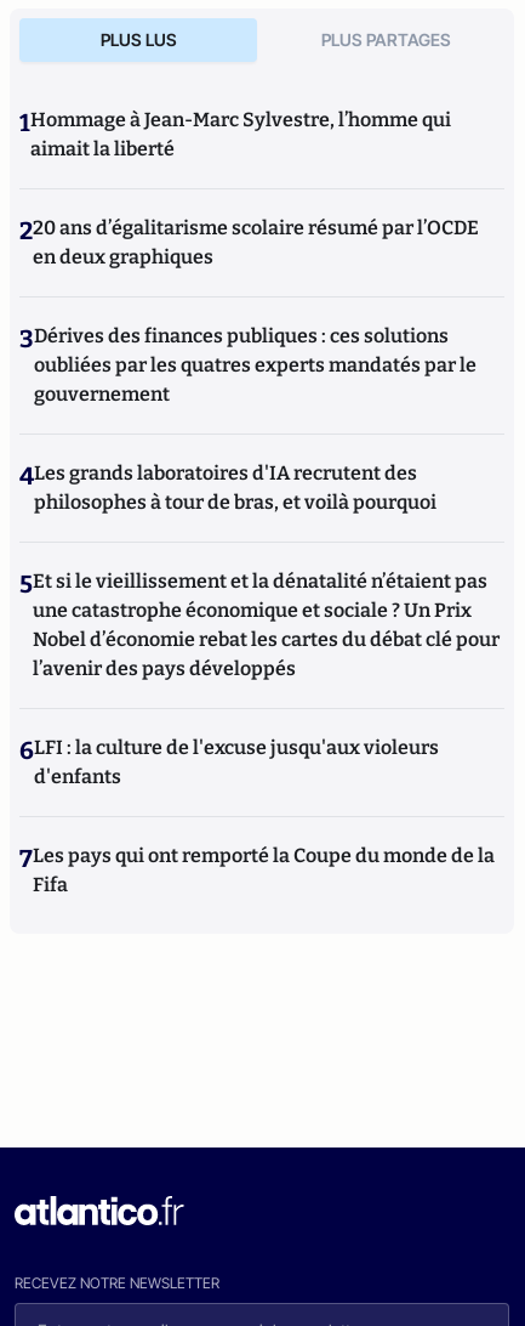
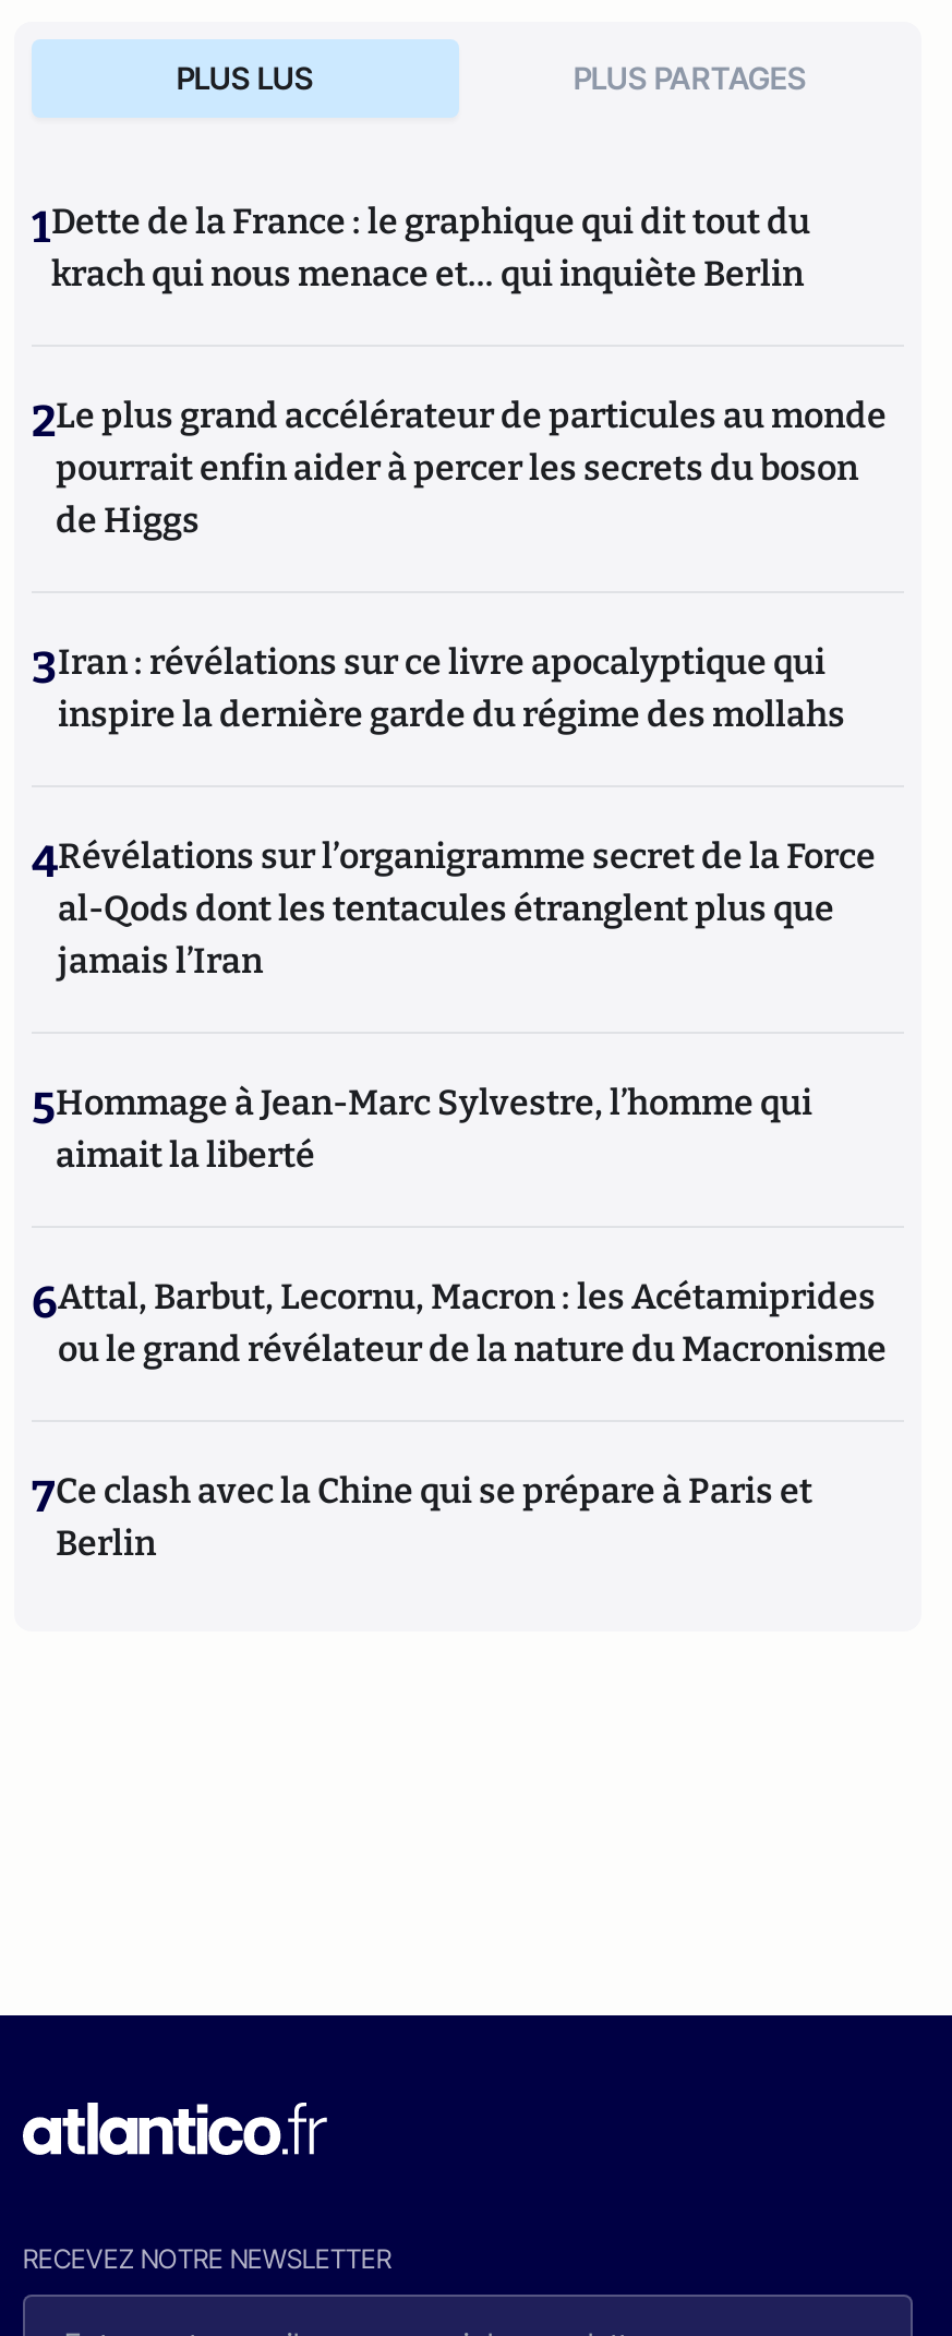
- 1Hommage à Jean-Marc Sylvestre, l’homme qui
+ 1Dette de la France : le graphique qui dit tout du
+ krach qui nous menace et… qui inquiète Berlin
+ 2Le plus grand accélérateur de particules au monde
+ pourrait enfin aider à percer les secrets du boson
+ de Higgs
+ 3Iran : révélations sur ce livre apocalyptique qui
+ inspire la dernière garde du régime des mollahs
+ 4Révélations sur l’organigramme secret de la Force
+ al-Qods dont les tentacules étranglent plus que
+ jamais l’Iran
+ 5Hommage à Jean-Marc Sylvestre, l’homme qui

moved down: aimait la liberté

- 220 ans d’égalitarisme scolaire résumé par l’OCDE
- en deux graphiques
- 3Dérives des finances publiques : ces solutions
- oubliées par les quatres experts mandatés par le
- gouvernement
- 4Les grands laboratoires d'IA recrutent des
- philosophes à tour de bras, et voilà pourquoi
- 5Et si le vieillissement et la dénatalité n’étaient pas
- une catastrophe économique et sociale ? Un Prix
- Nobel d’économie rebat les cartes du débat clé pour
- l’avenir des pays développés
- 6LFI : la culture de l'excuse jusqu'aux violeurs
- d'enfants
- 7Les pays qui ont remporté la Coupe du monde de la
- Fifa
+ 6Attal, Barbut, Lecornu, Macron : les Acétamiprides
+ ou le grand révélateur de la nature du Macronisme
+ 7Ce clash avec la Chine qui se prépare à Paris et
+ Berlin
